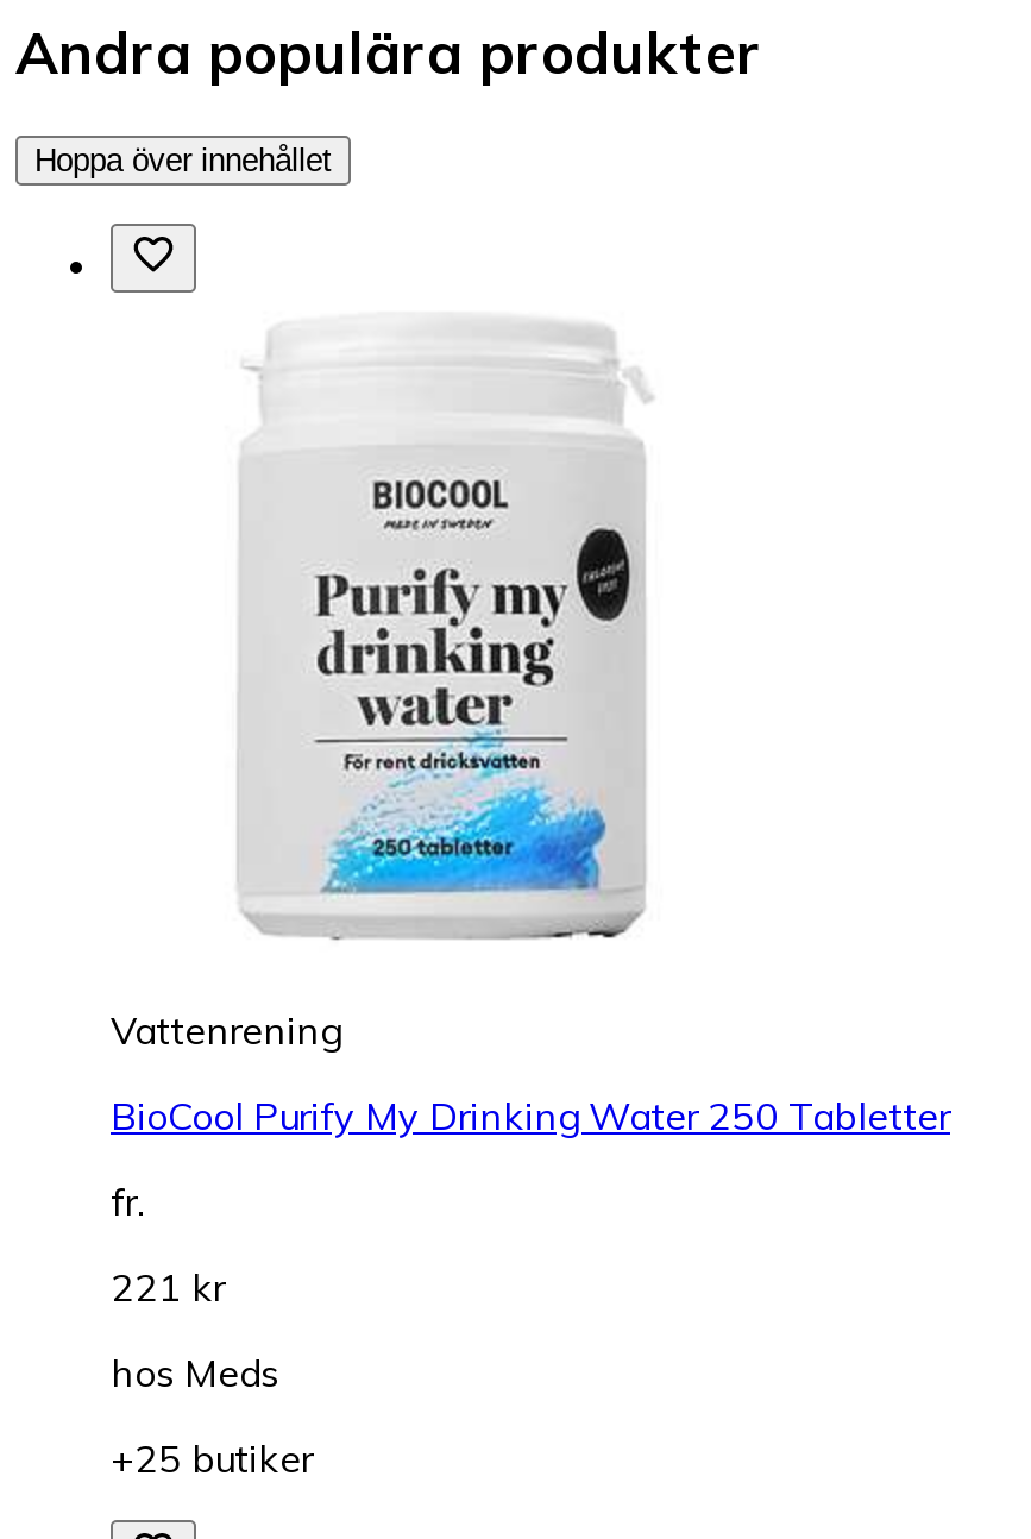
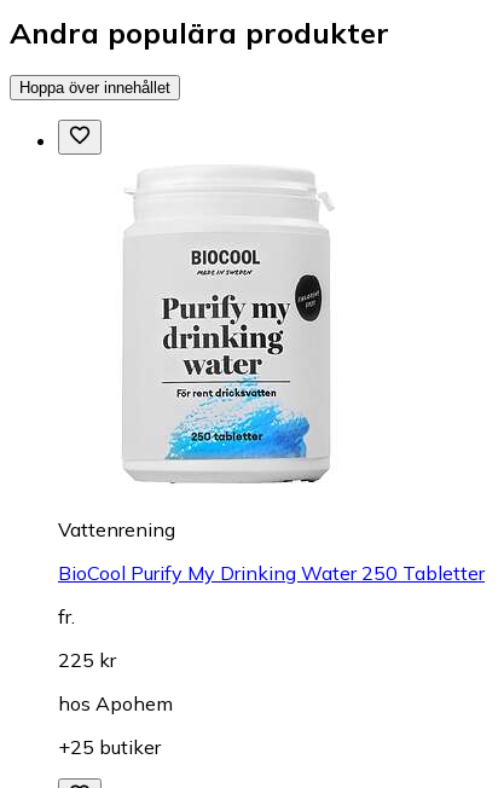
- 221 kr
+ 225 kr

- hos Meds
+ hos Apohem
